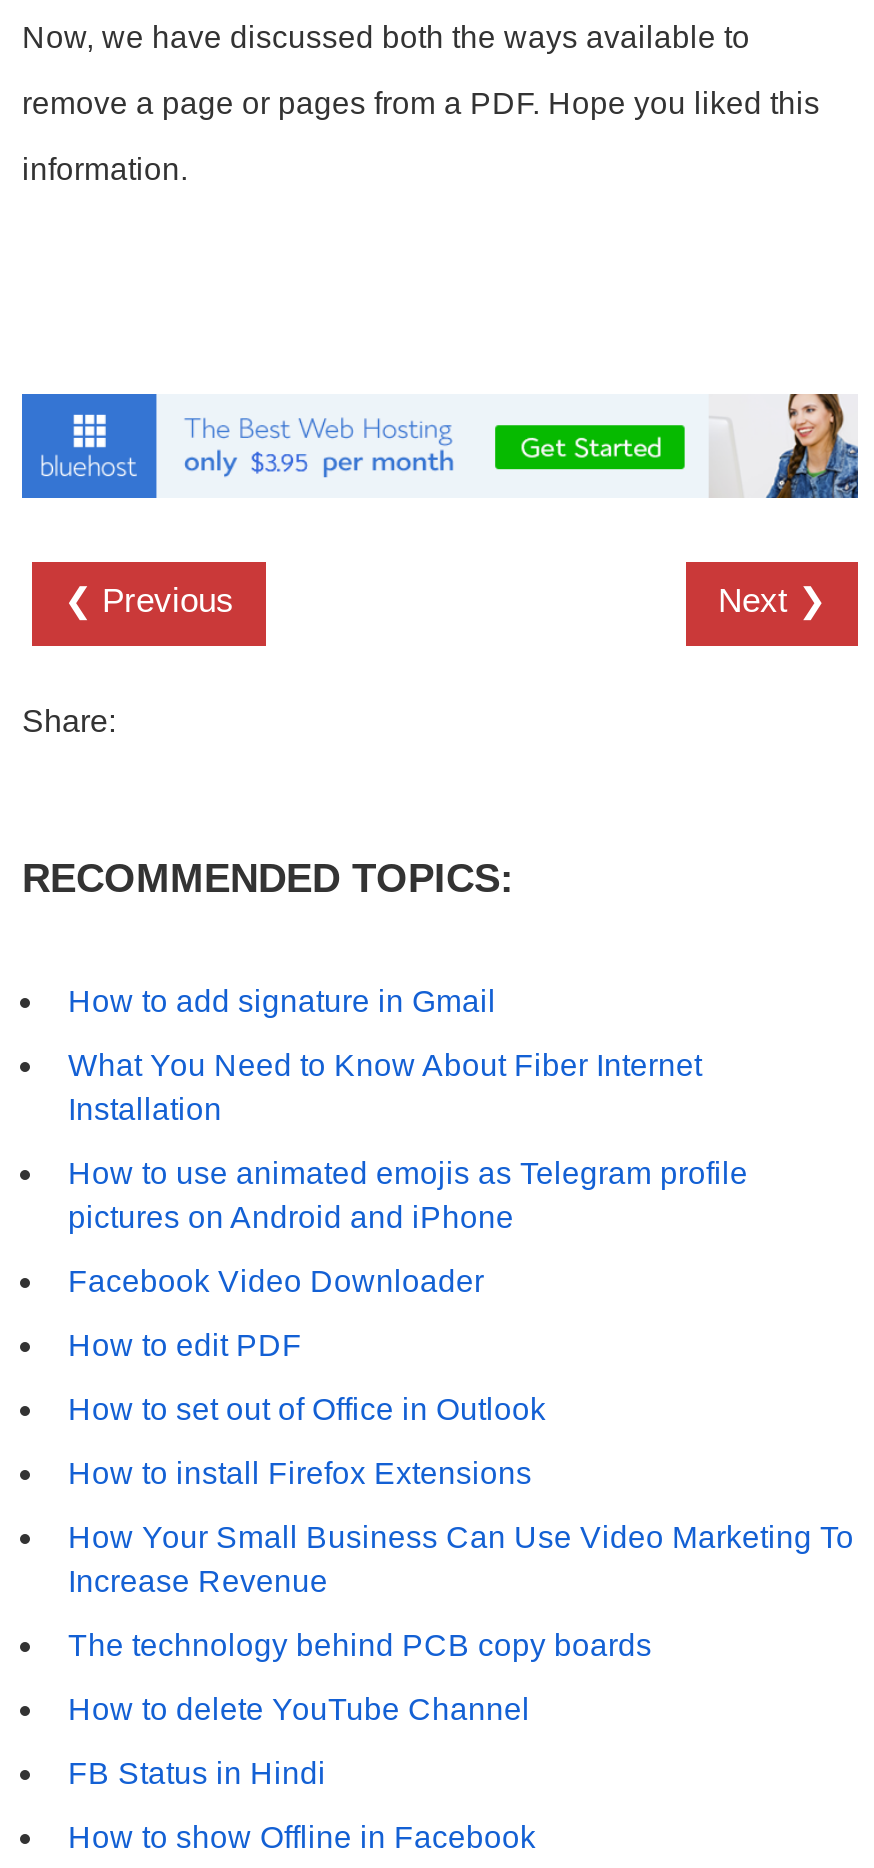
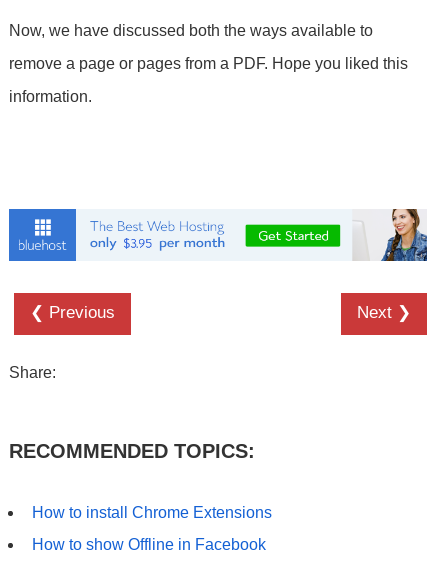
- How to add signature in Gmail
- What You Need to Know About Fiber Internet
- Installation
- How to use animated emojis as Telegram profile
- pictures on Android and iPhone
- Facebook Video Downloader
- How to edit PDF
- How to set out of Office in Outlook
- How to install Firefox Extensions
- How Your Small Business Can Use Video Marketing To
- Increase Revenue
- The technology behind PCB copy boards
- How to delete YouTube Channel
- FB Status in Hindi
+ How to install Chrome Extensions
